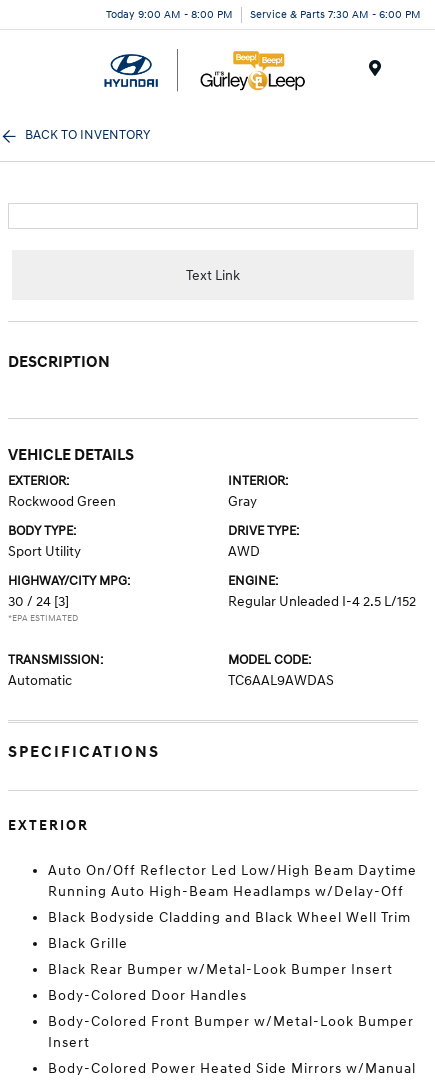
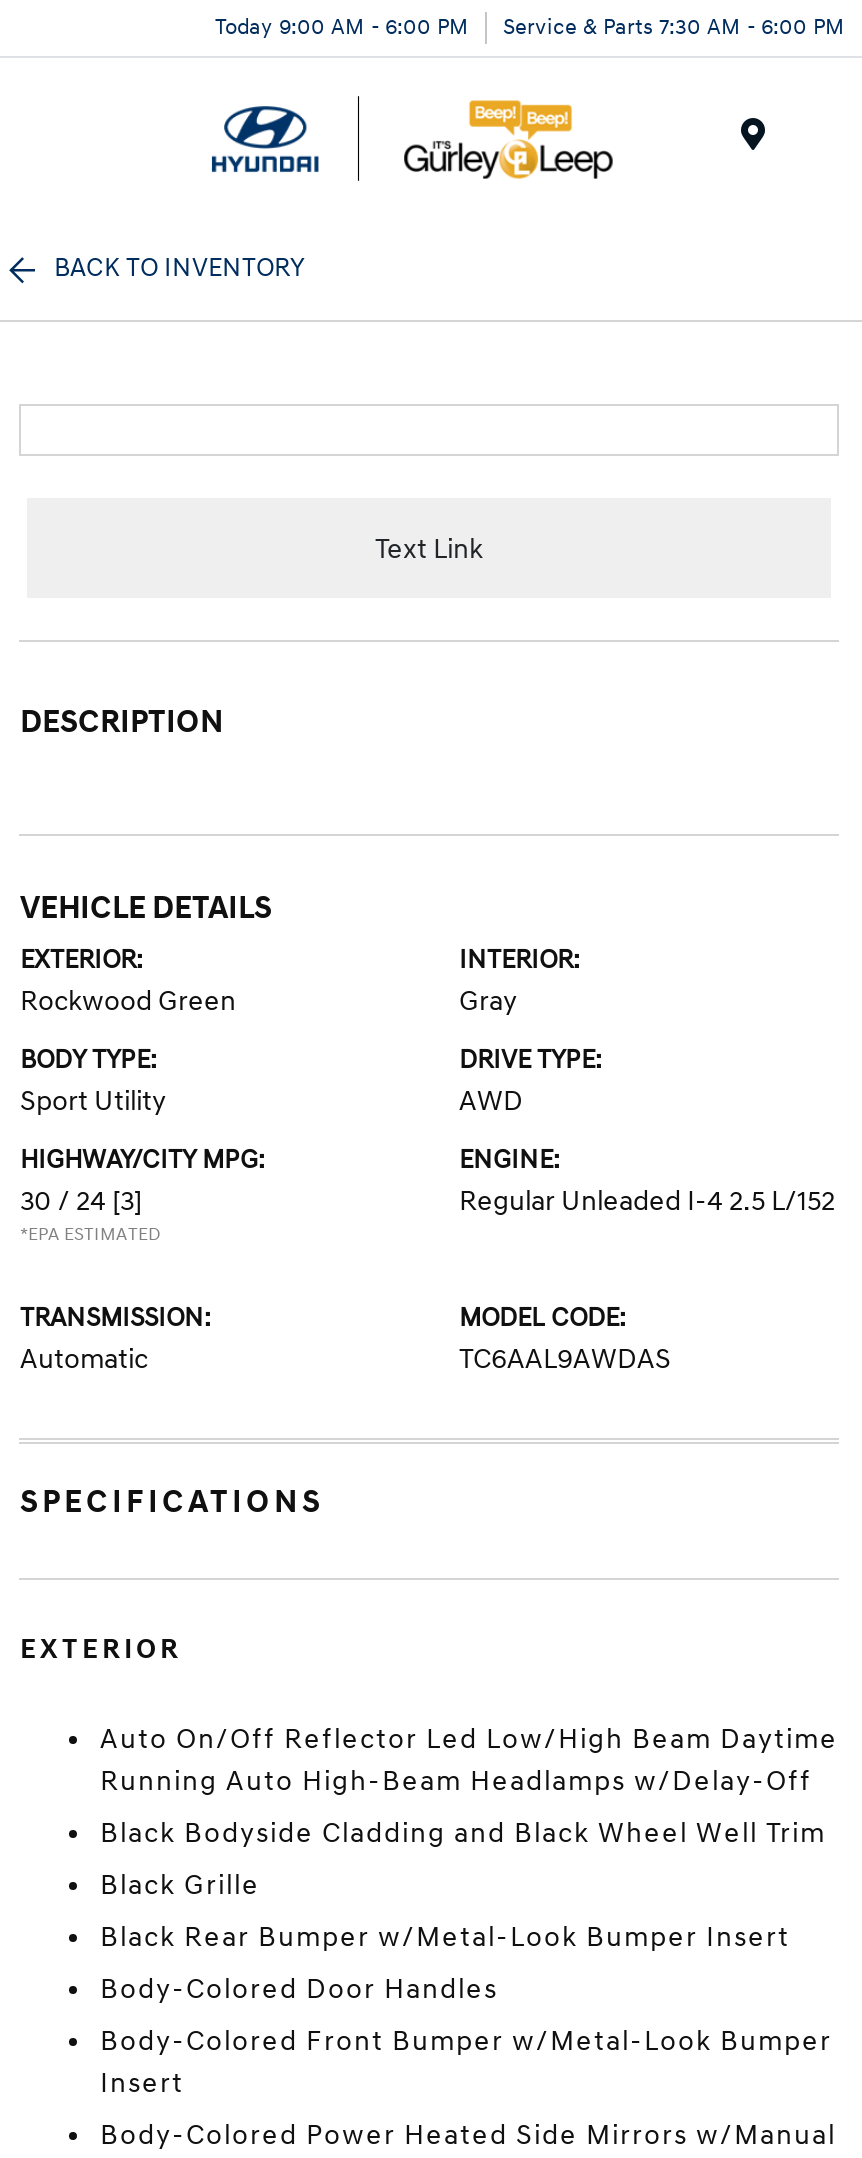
- Today 9:00 AM - 8:00 PM Service & Parts 7:30 AM - 6:00 PM
+ Today 9:00 AM - 6:00 PM Service & Parts 7:30 AM - 6:00 PM
